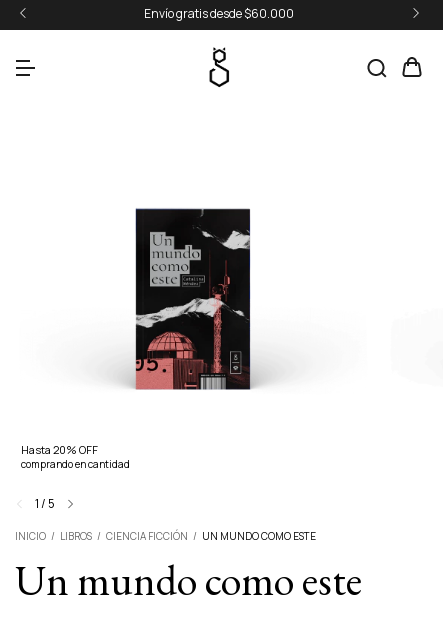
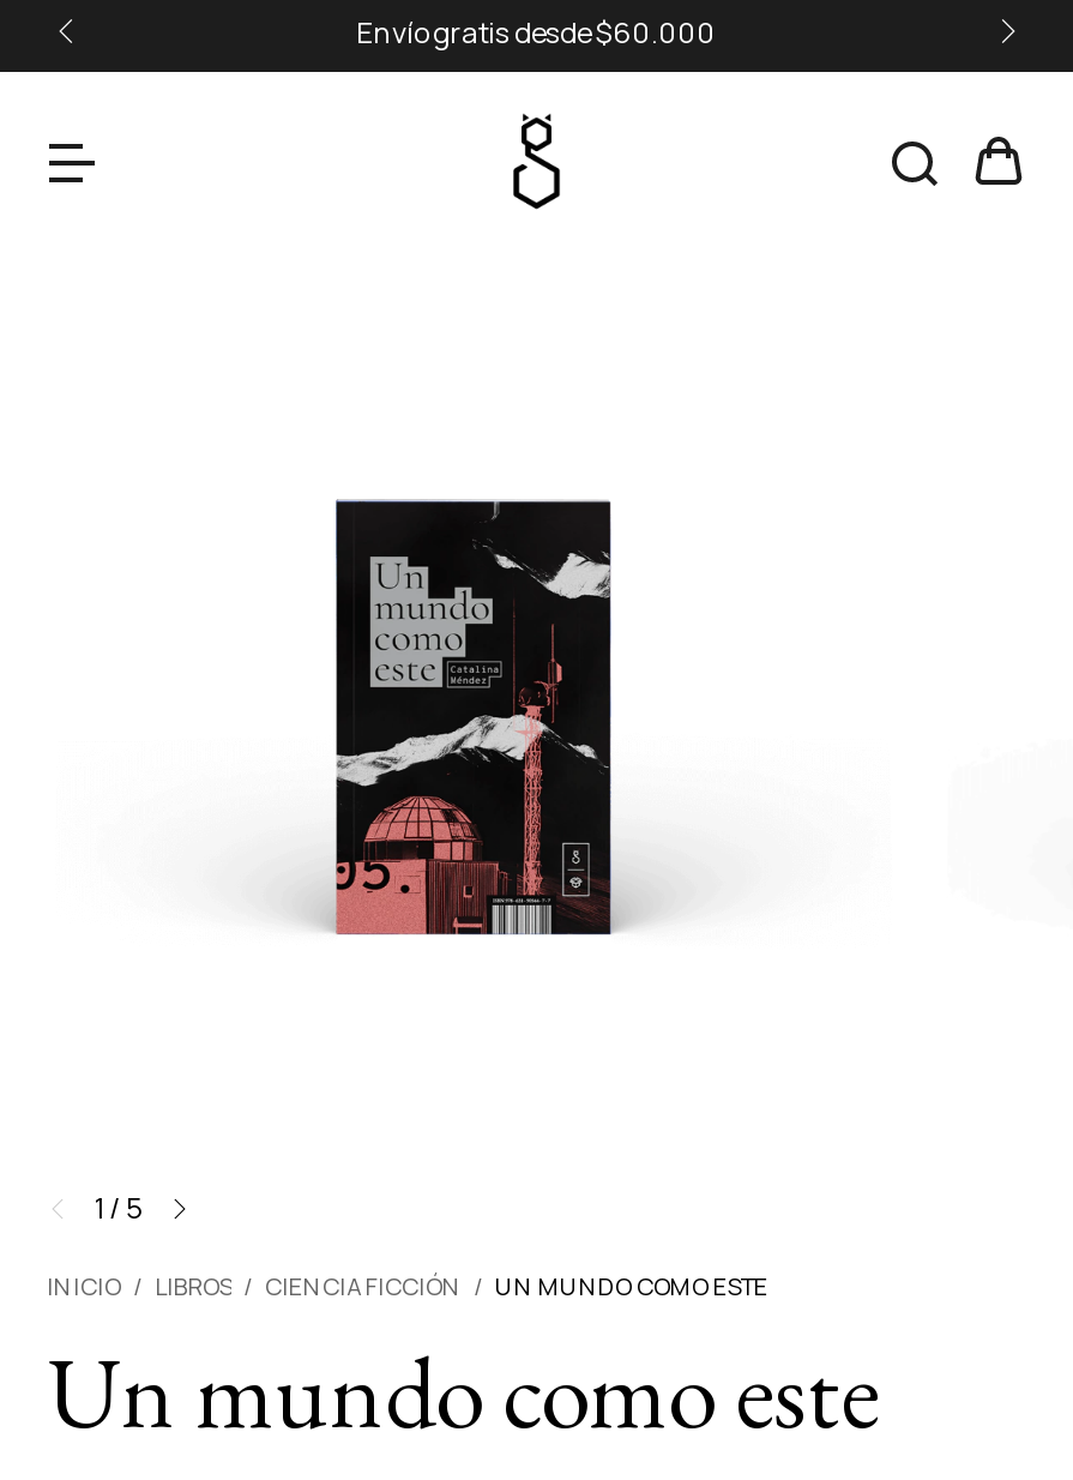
- Hasta 20% OFF
- comprando en cantidad
